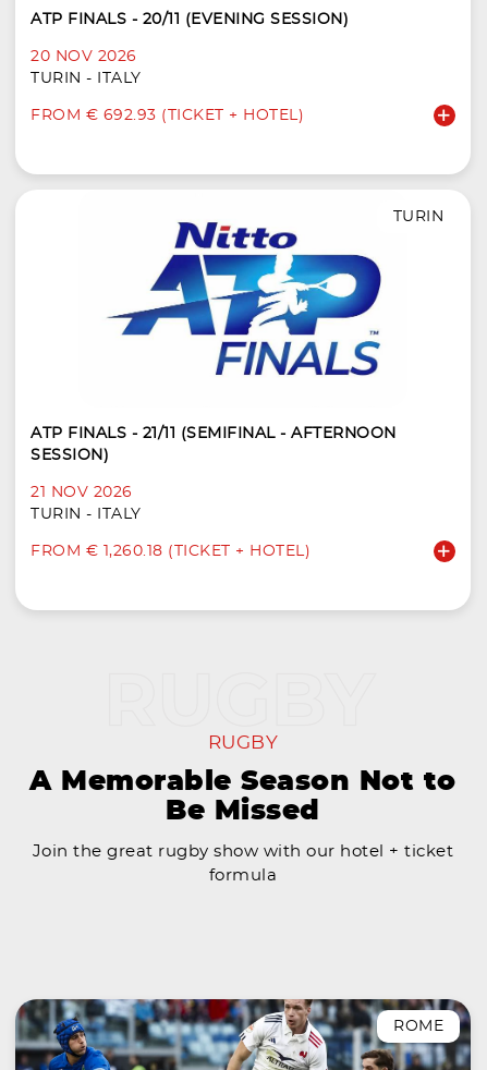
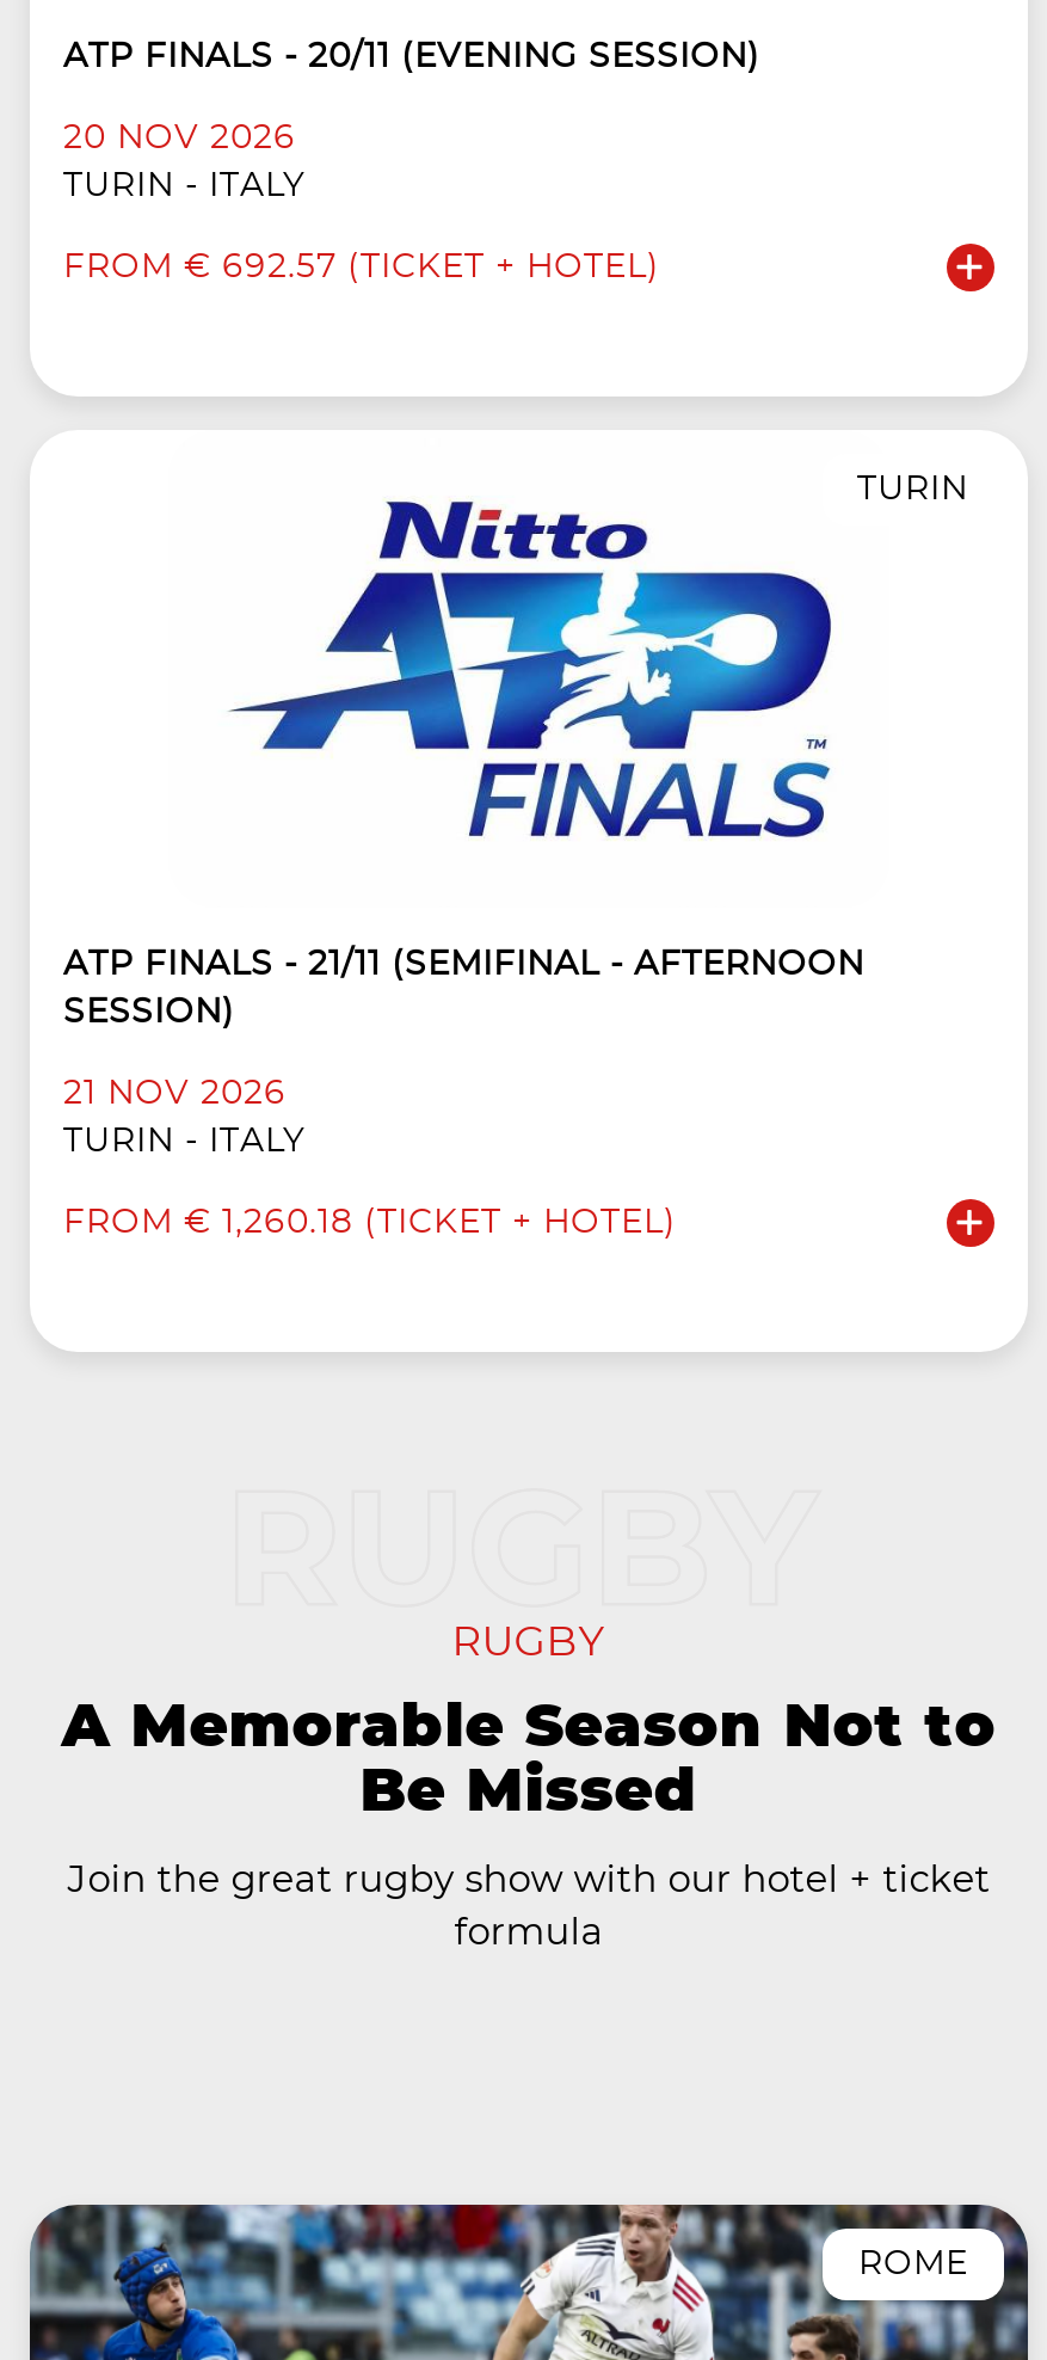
- FROM € 692.93 (TICKET + HOTEL)
+ FROM € 692.57 (TICKET + HOTEL)
